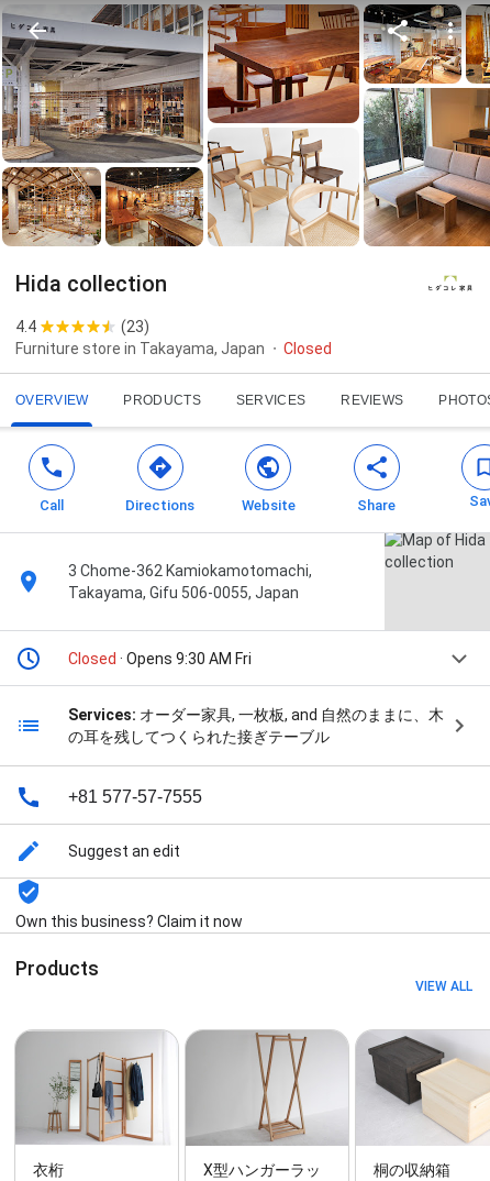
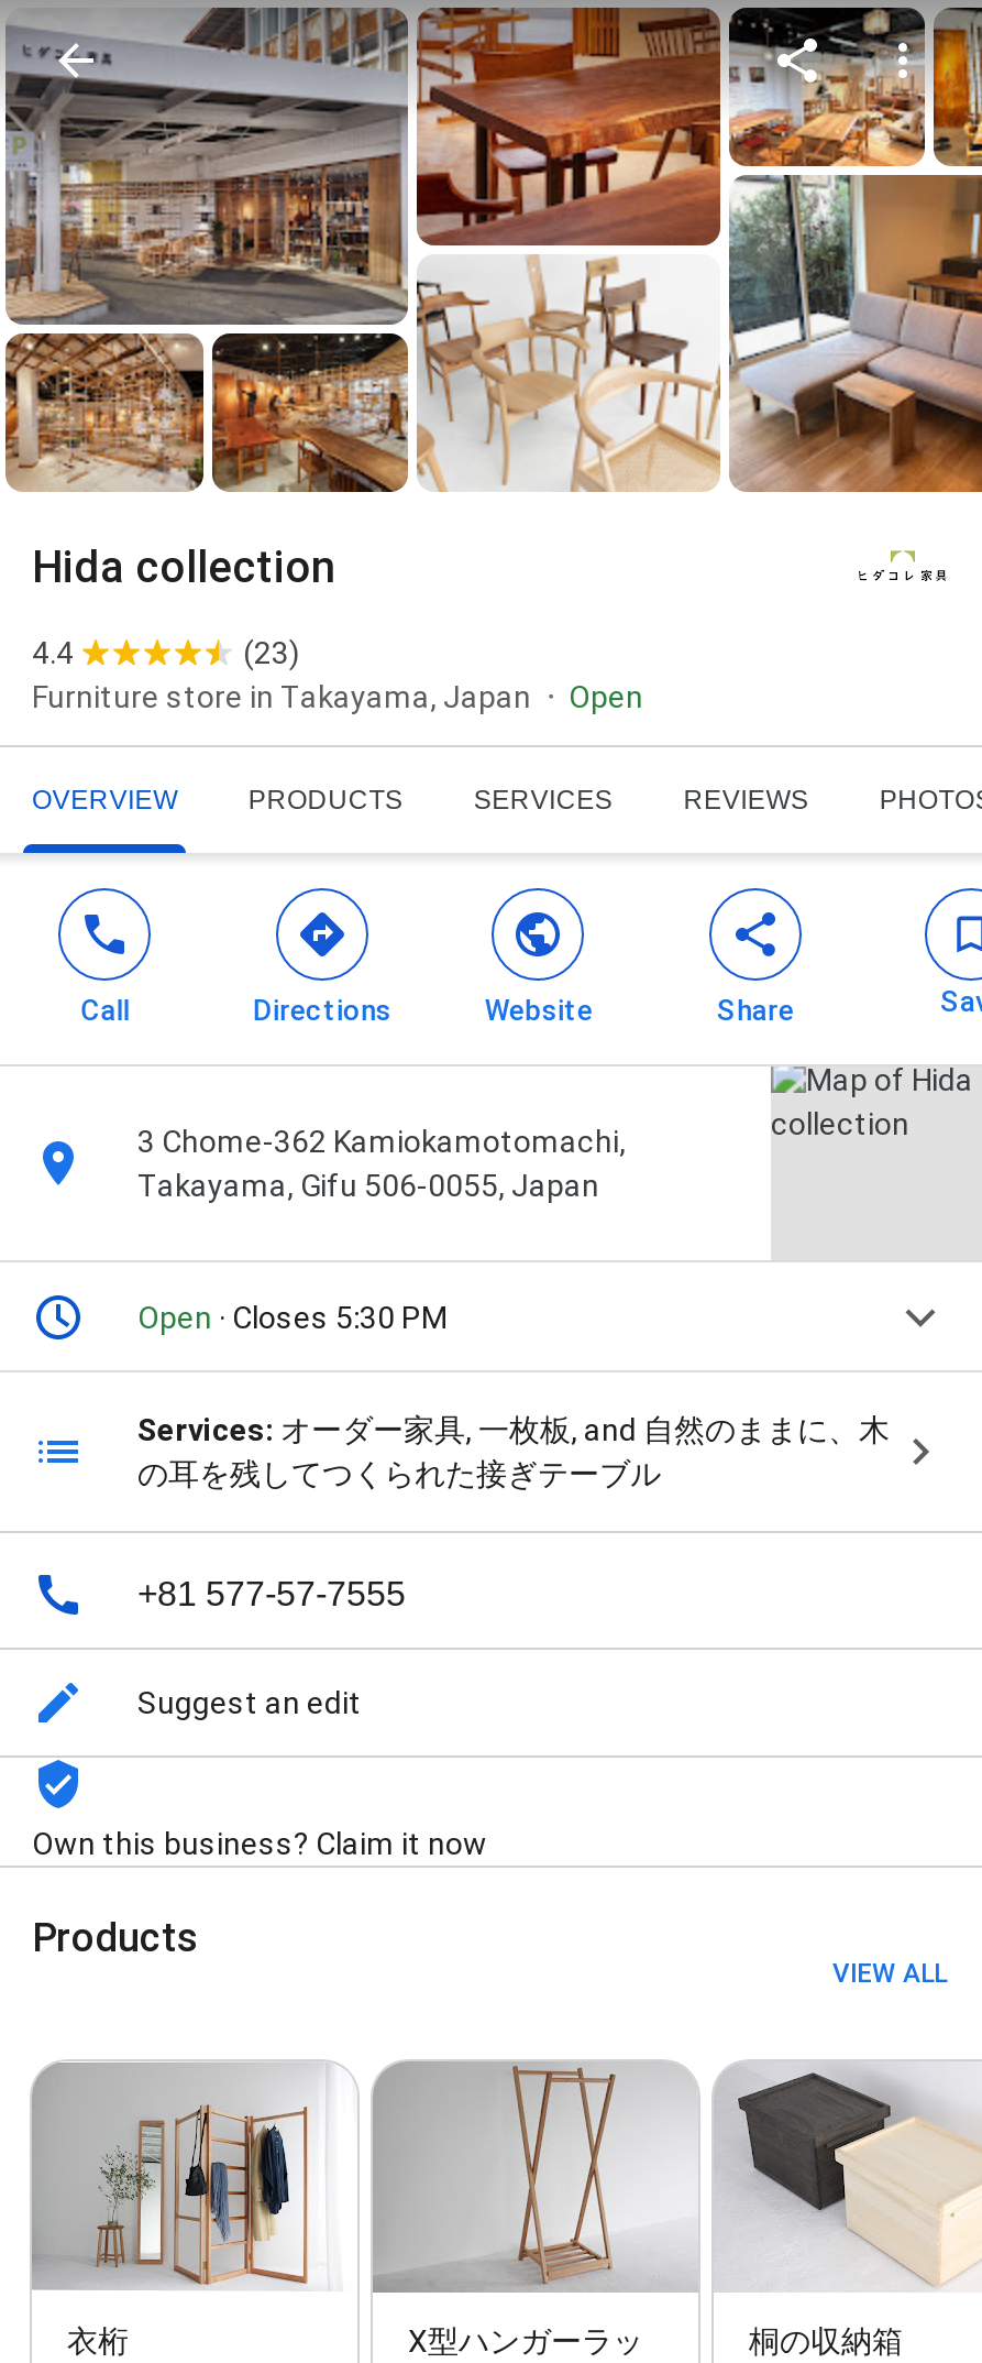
- Closed
+ Open

- Closed · Opens 9:30 AM Fri
+ Open · Closes 5:30 PM
